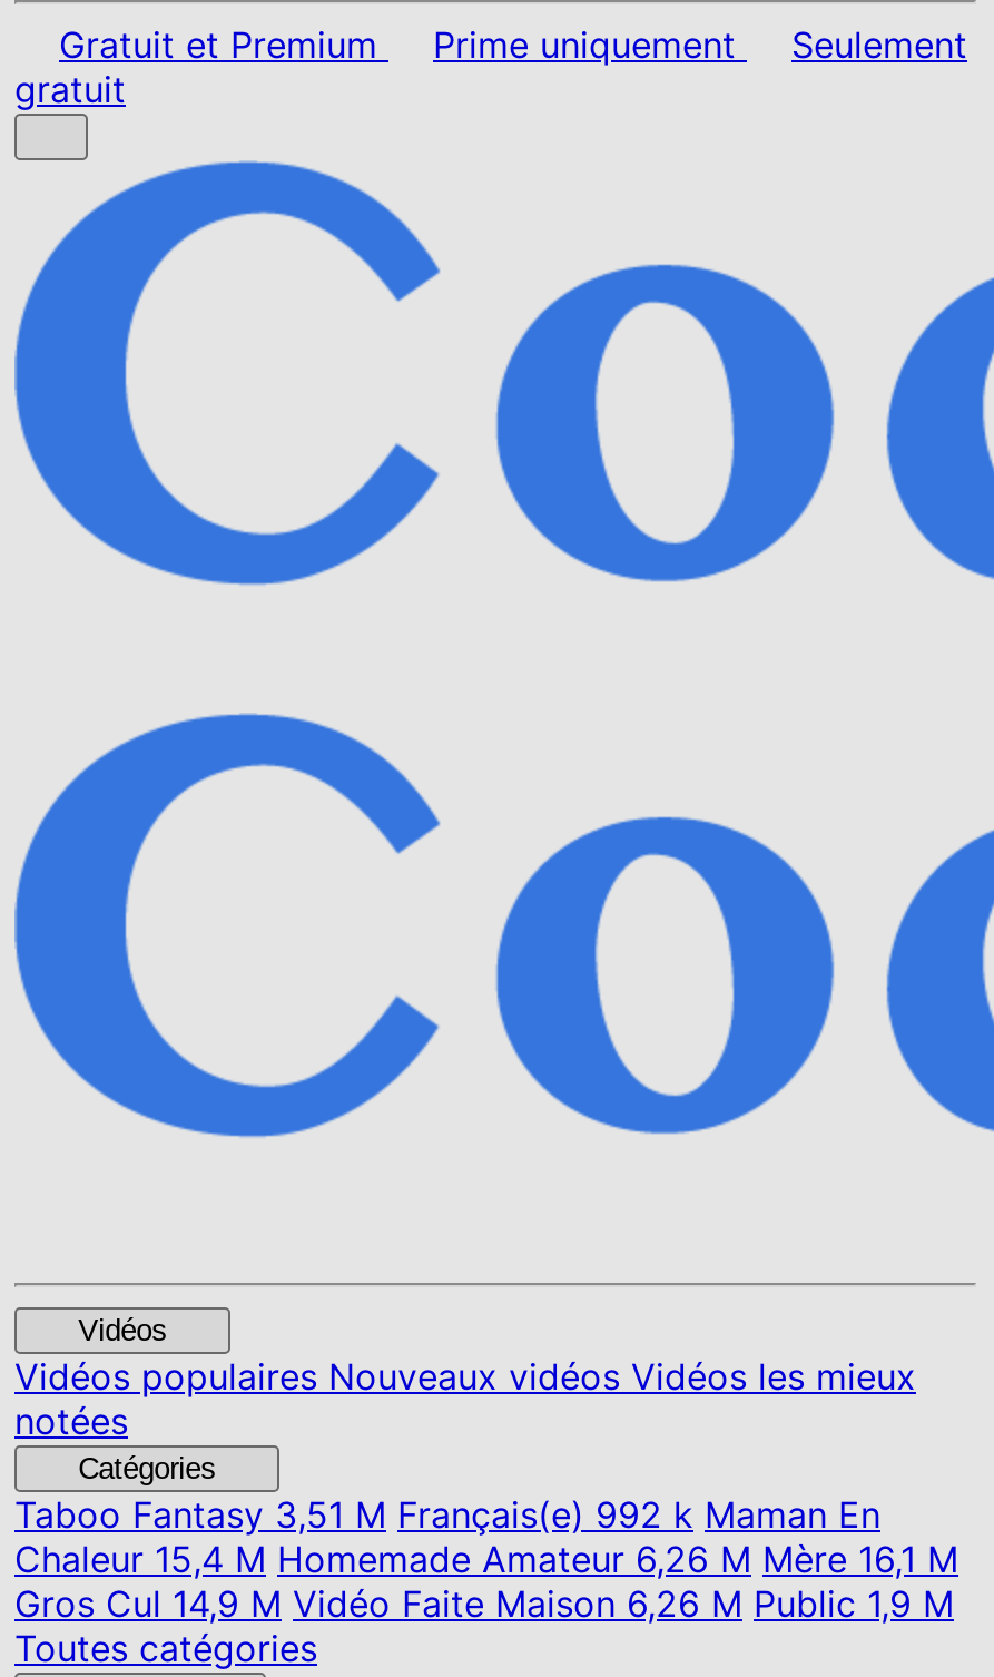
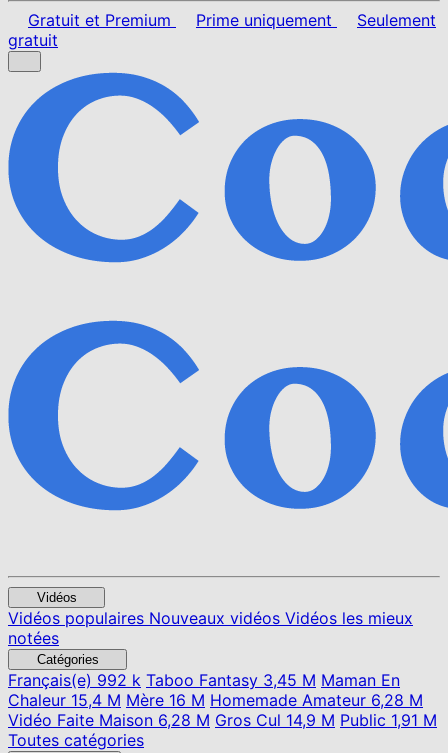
- Taboo Fantasy3,51 M Français(e) 992 k Maman En
+ Français(e)992 k Taboo Fantasy 3,45 M Maman En

- Chaleur 15,4 M Homemade Amateur 6,26 M Mère 16,1 M
+ Chaleur 15,4 M Mère 16 M Homemade Amateur 6,28 M

- Gros Cul 14,9 M Vidéo Faite Maison 6,26 M Public 1,9 M
+ Vidéo Faite Maison 6,28 M Gros Cul 14,9 M Public 1,91 M
